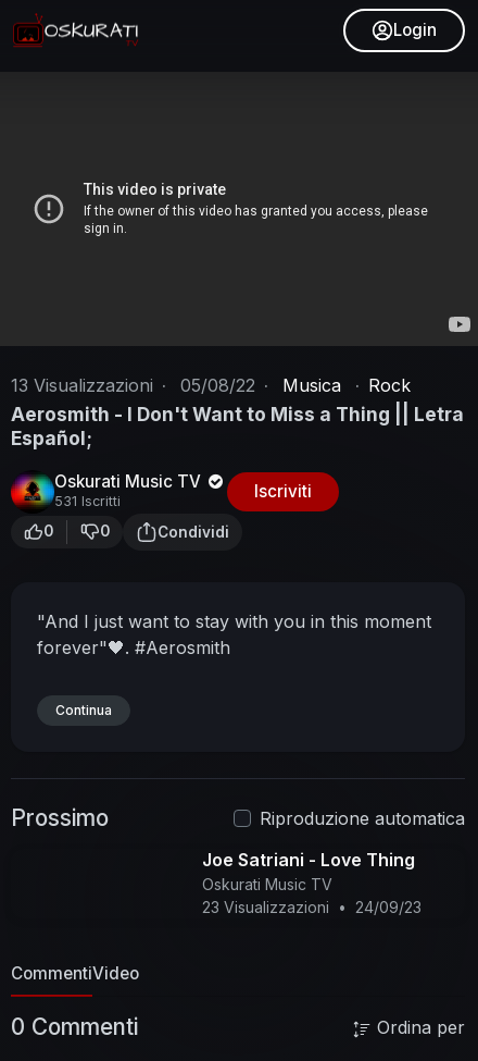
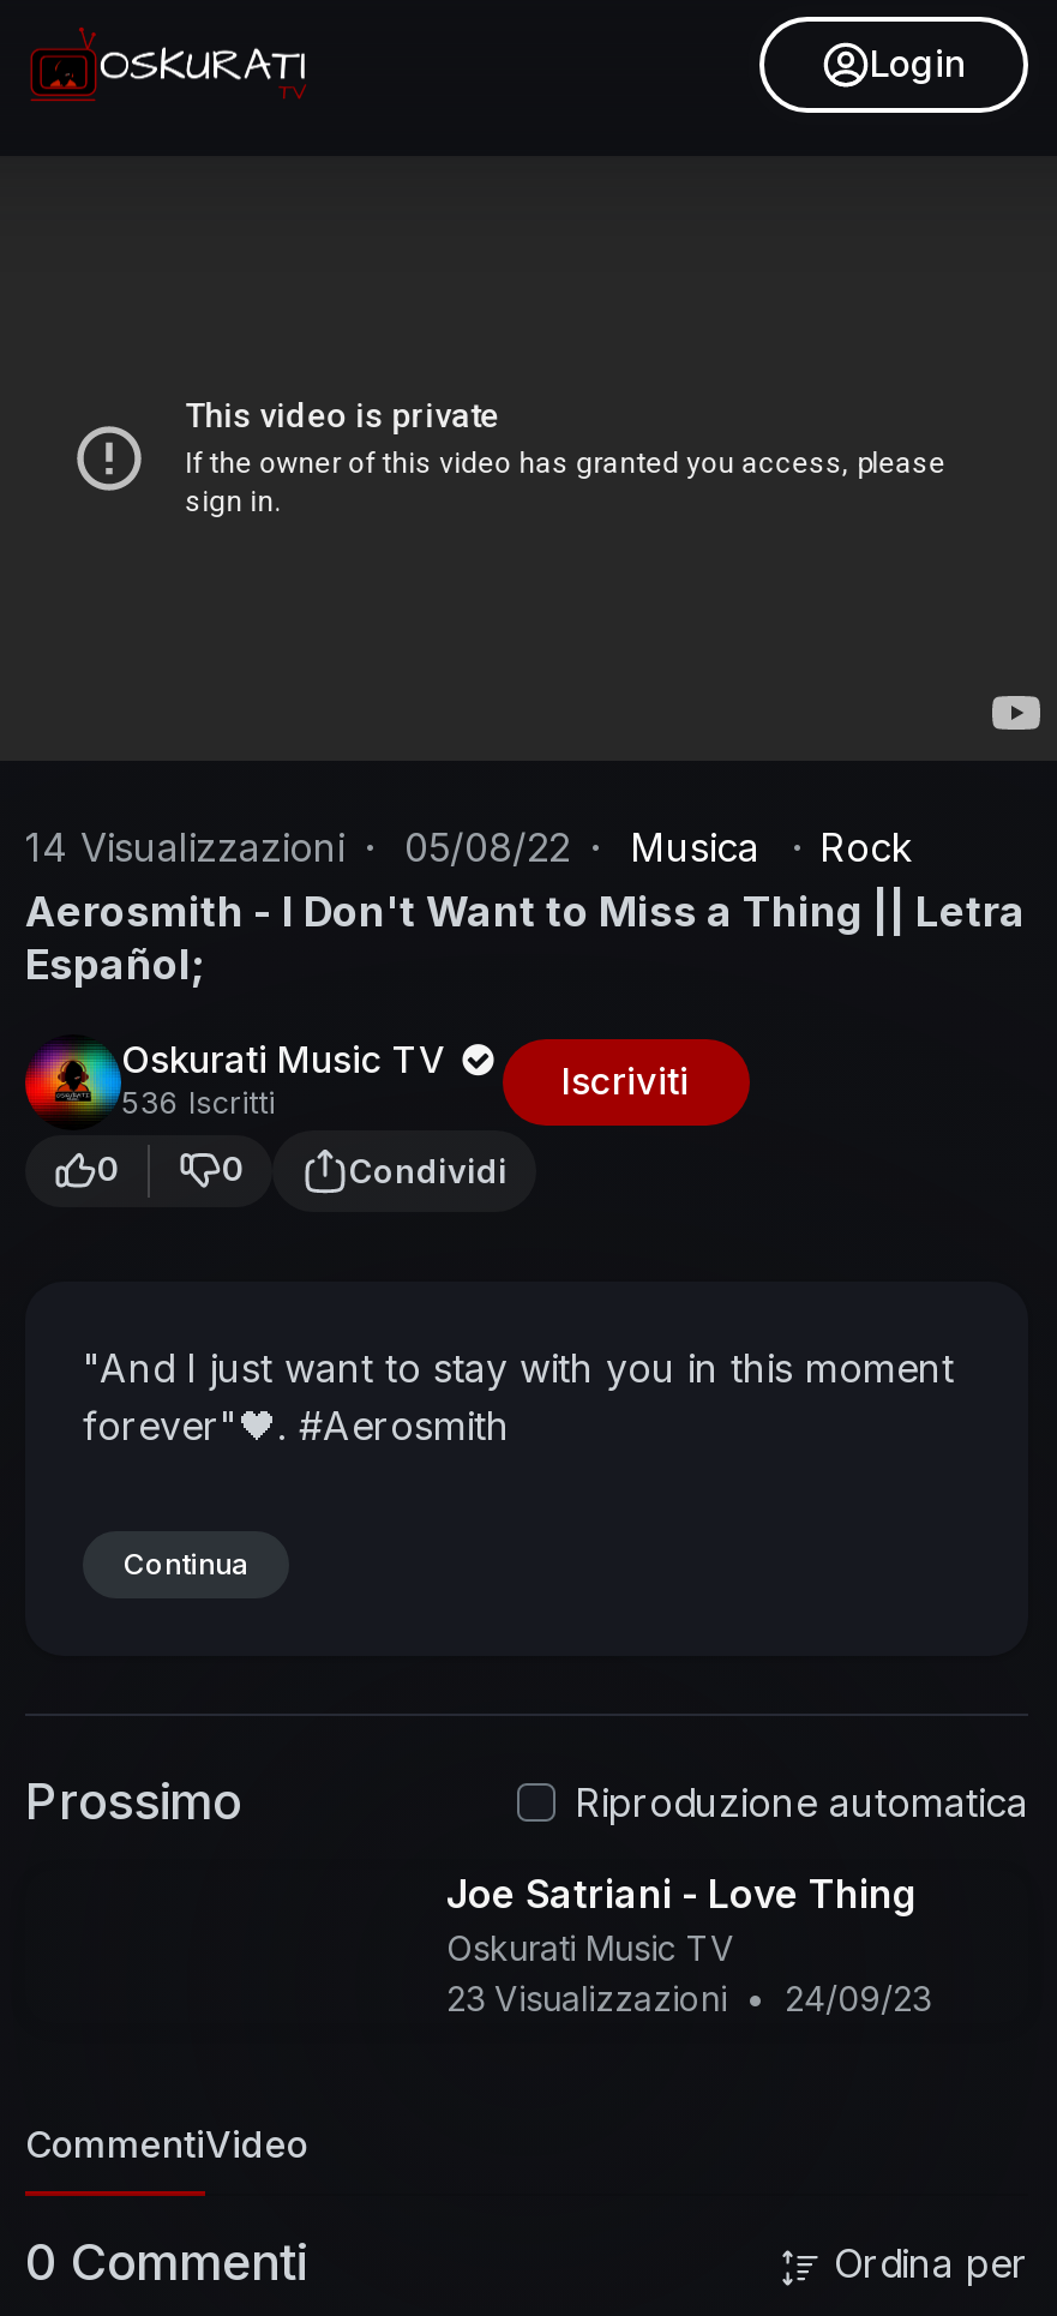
- 13 Visualizzazioni ·
+ 14 Visualizzazioni ·

- 531 Iscritti
+ 536 Iscritti
